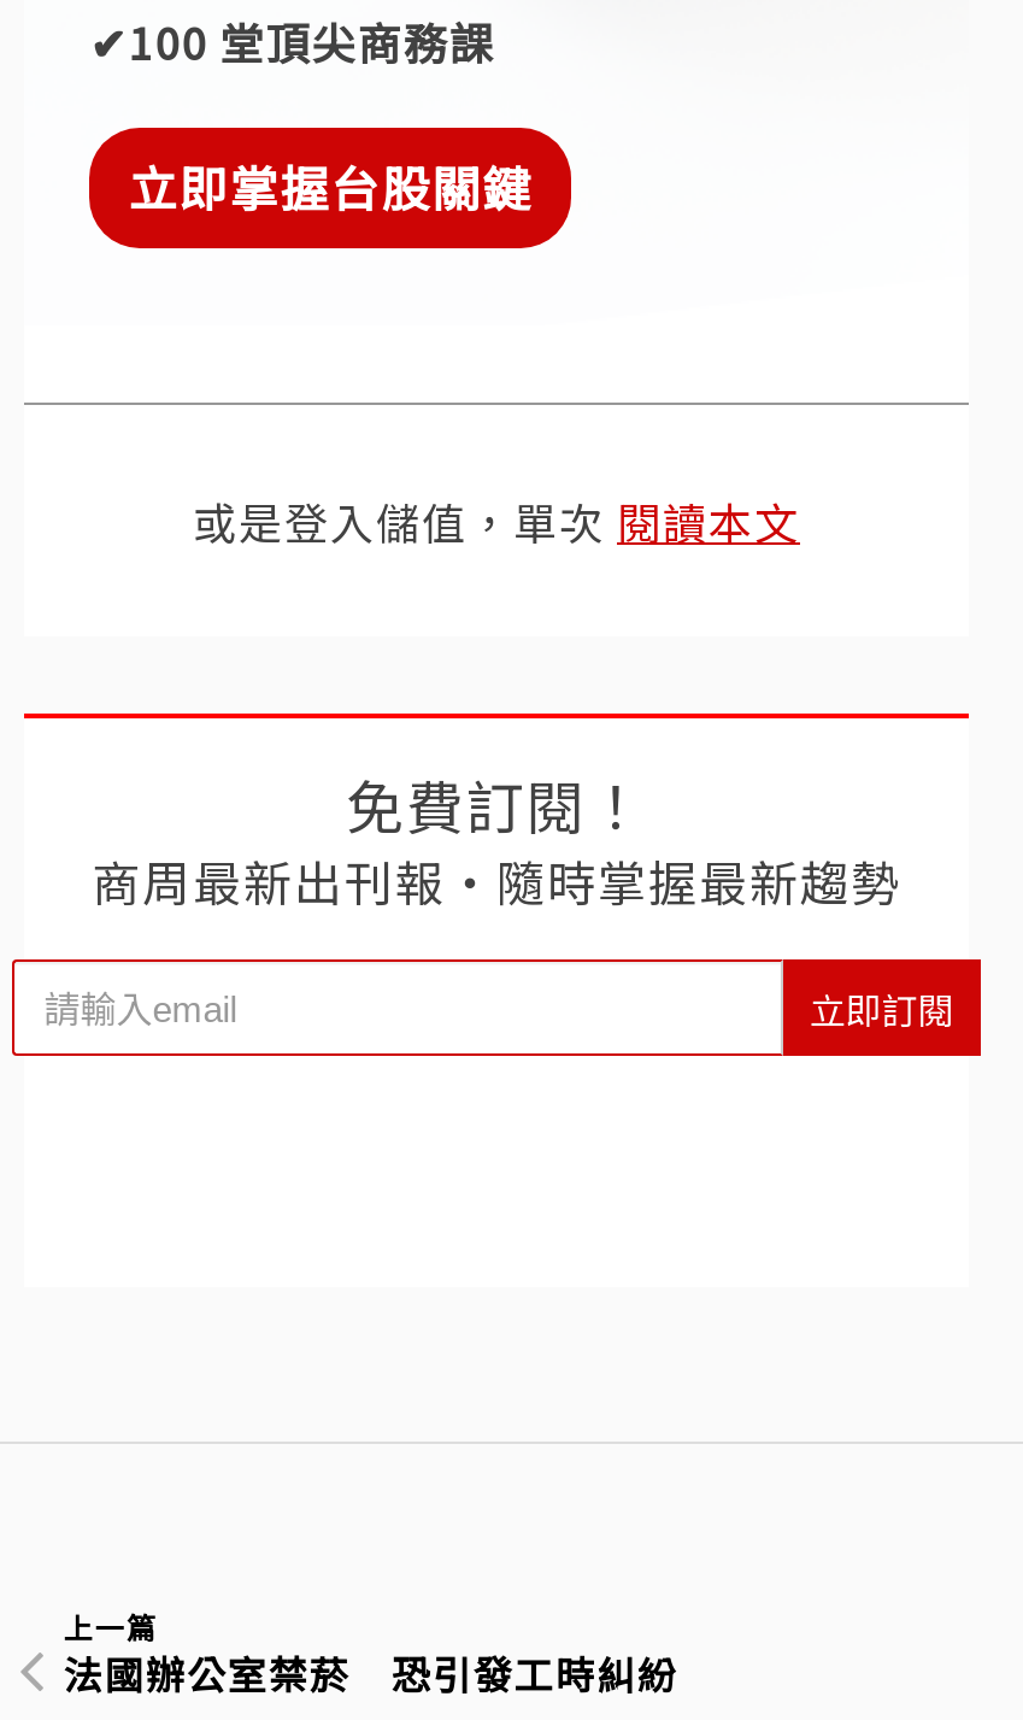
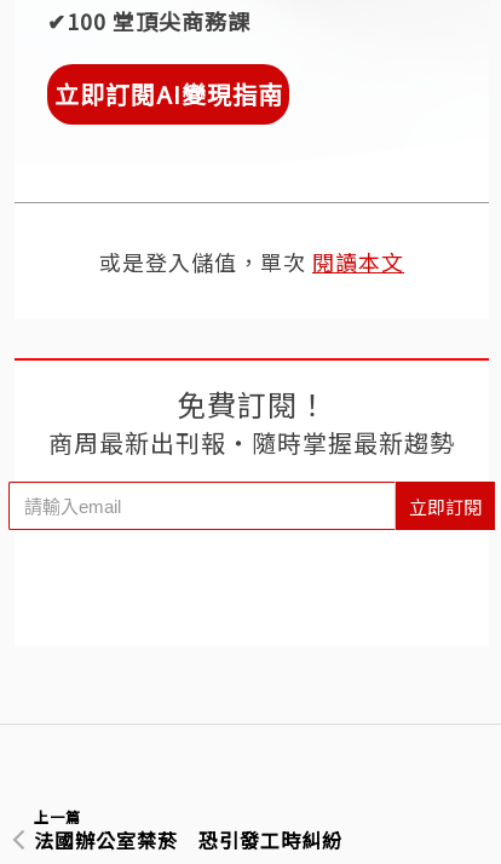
- 立即掌握台股關鍵
+ 立即訂閱AI變現指南
